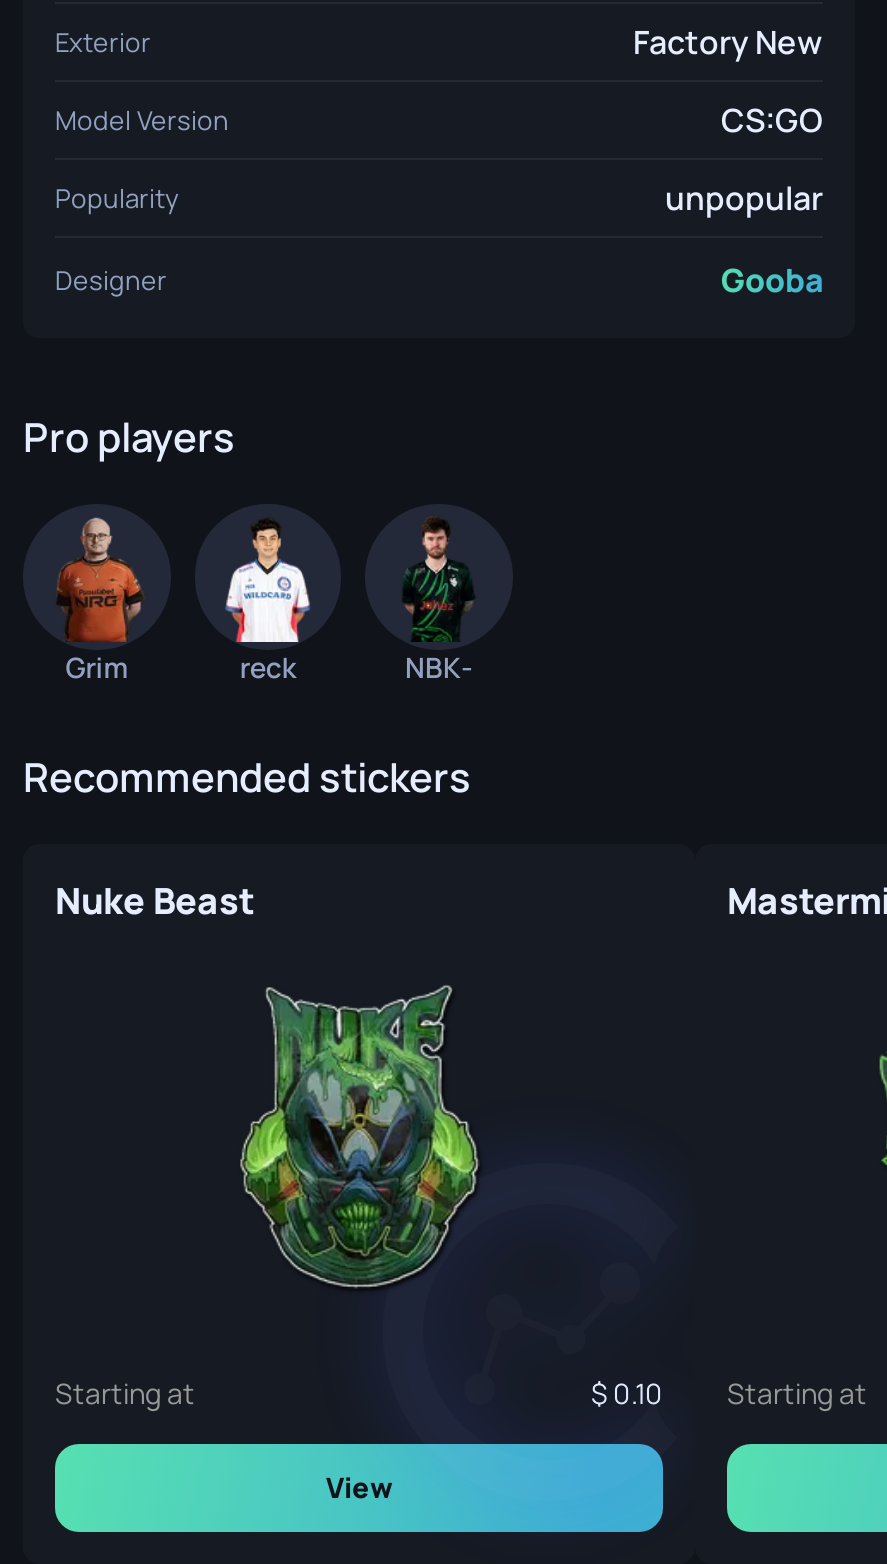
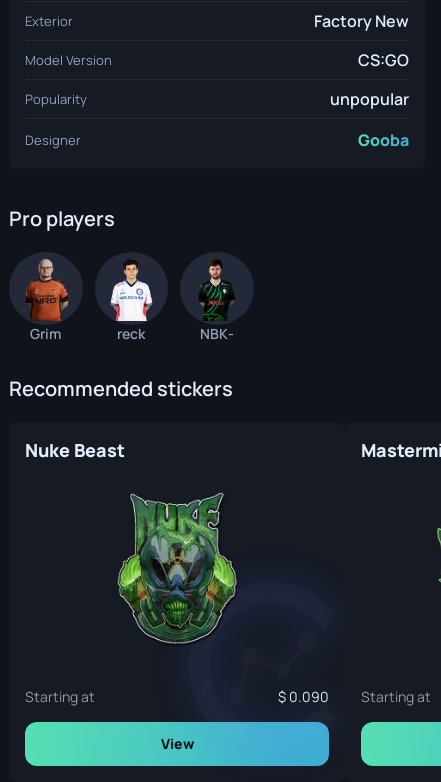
- 0.10 Starting at
+ 0.090 Starting at
